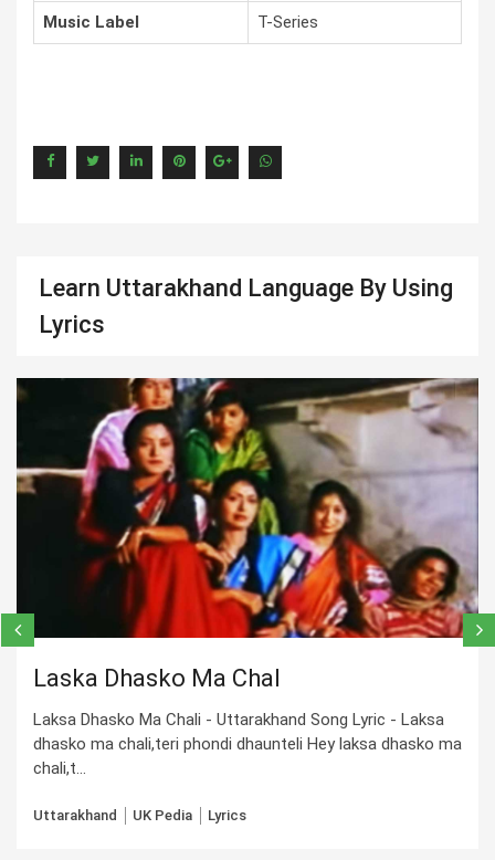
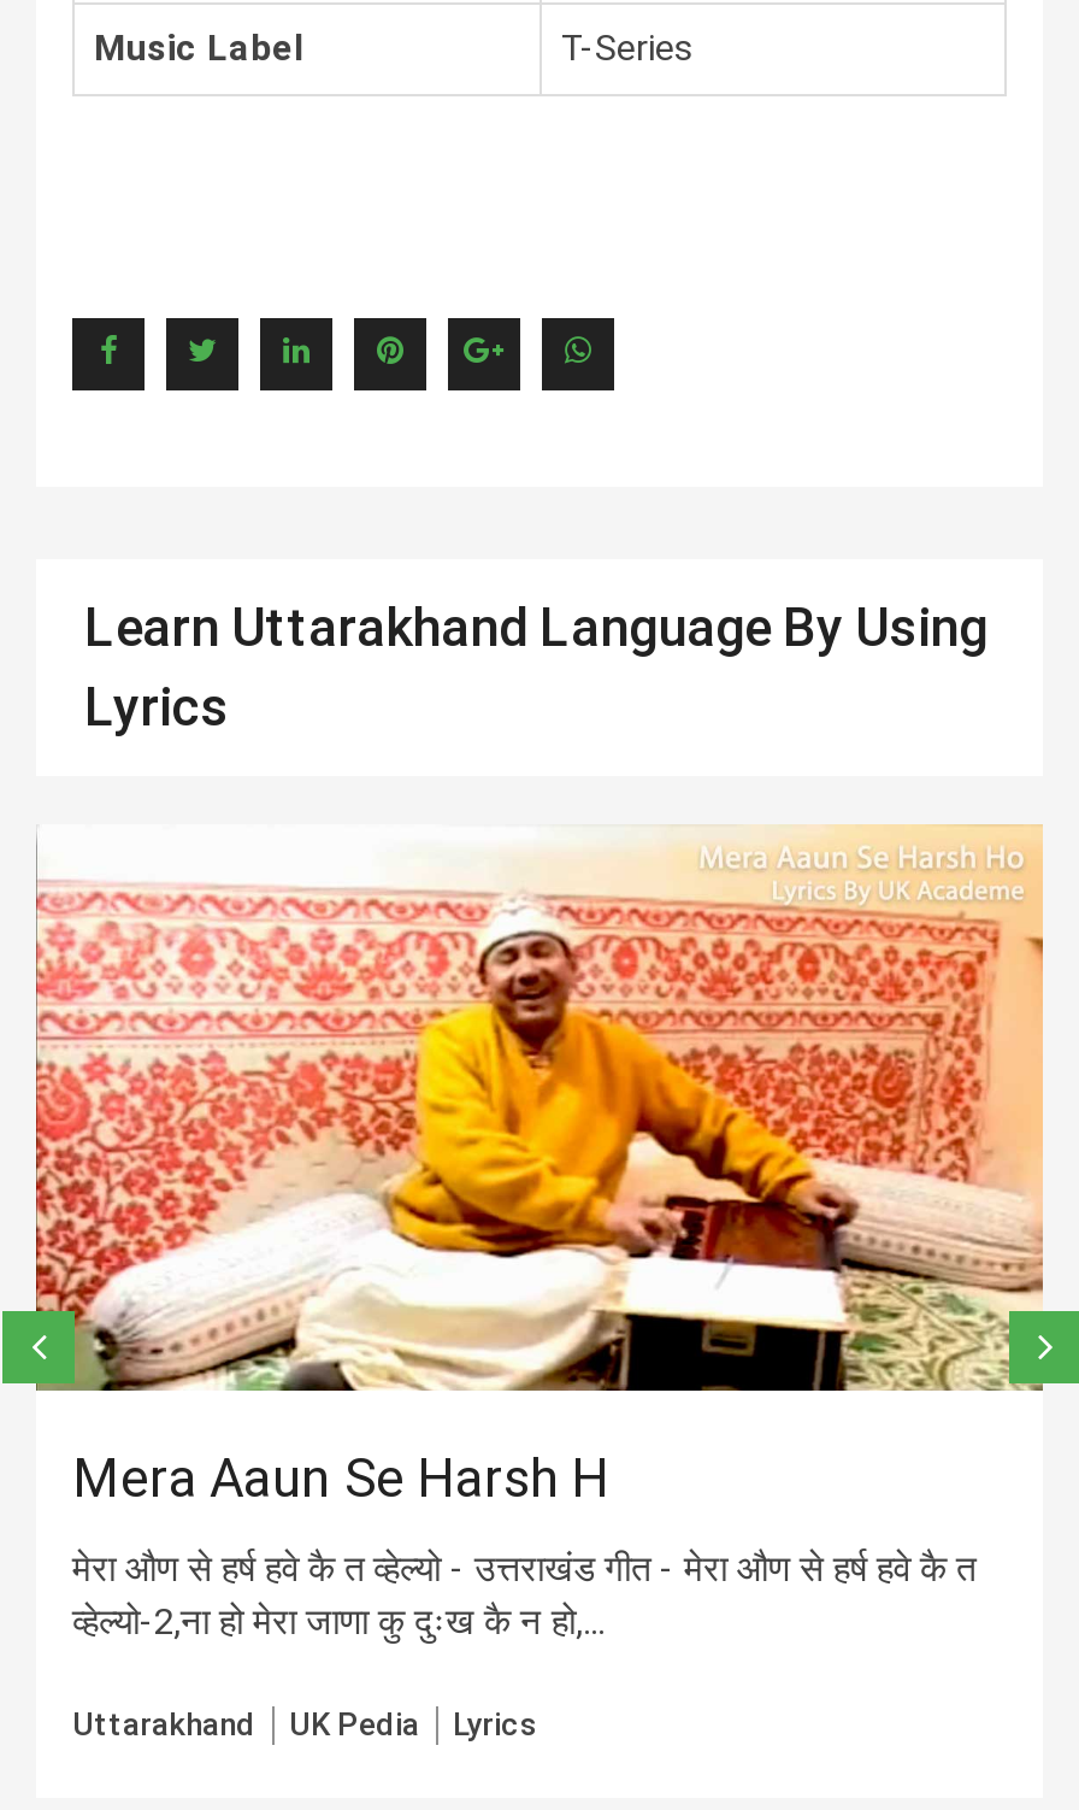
- [image]
- Laska Dhasko Ma Chal
+ [image]
+ Mera Aaun Se Harsh H

- Laksa Dhasko Ma Chali - Uttarakhand Song Lyric - Laksa
- dhasko ma chali,teri phondi dhaunteli Hey laksa dhasko ma
- chali,t...
+ मेरा औण से हर्ष हवे कै त व्हेल्यो - उत्तराखंड गीत - मेरा औण से हर्ष हवे कै त
+ व्हेल्यो-2,ना हो मेरा जाणा कु दुःख कै न हो,...
